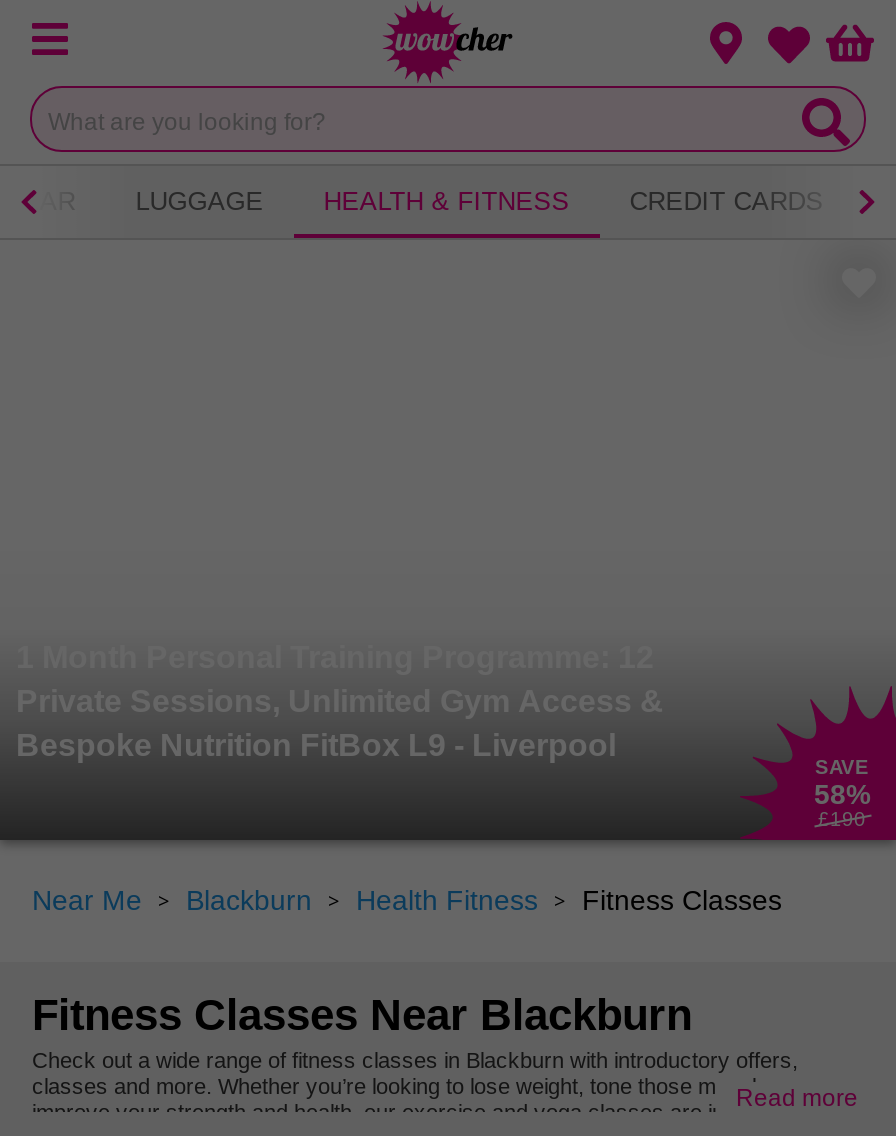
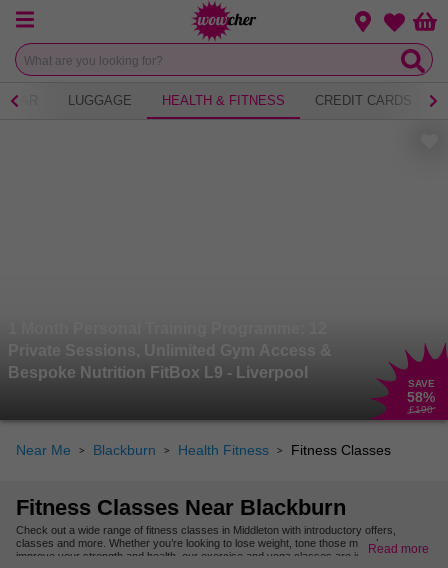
- Check out a wide range of fitness classes in Blackburn with introductory offers,
+ Check out a wide range of fitness classes in Middleton with introductory offers,
